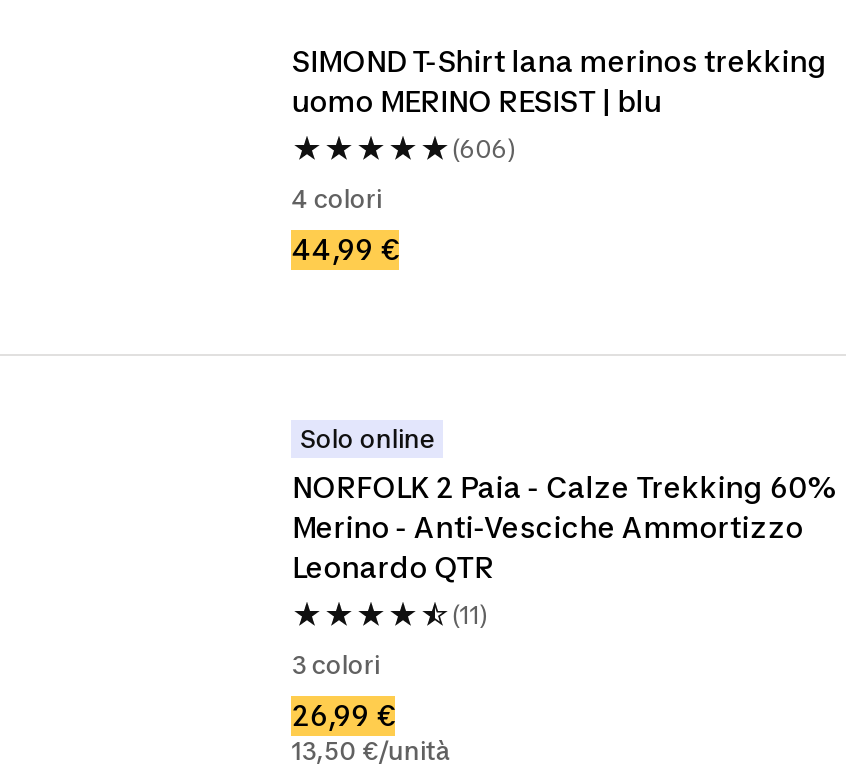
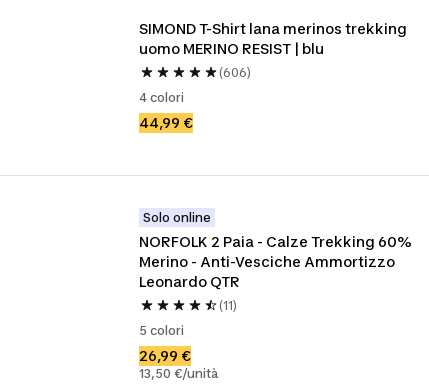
- 3 colori
+ 5 colori
